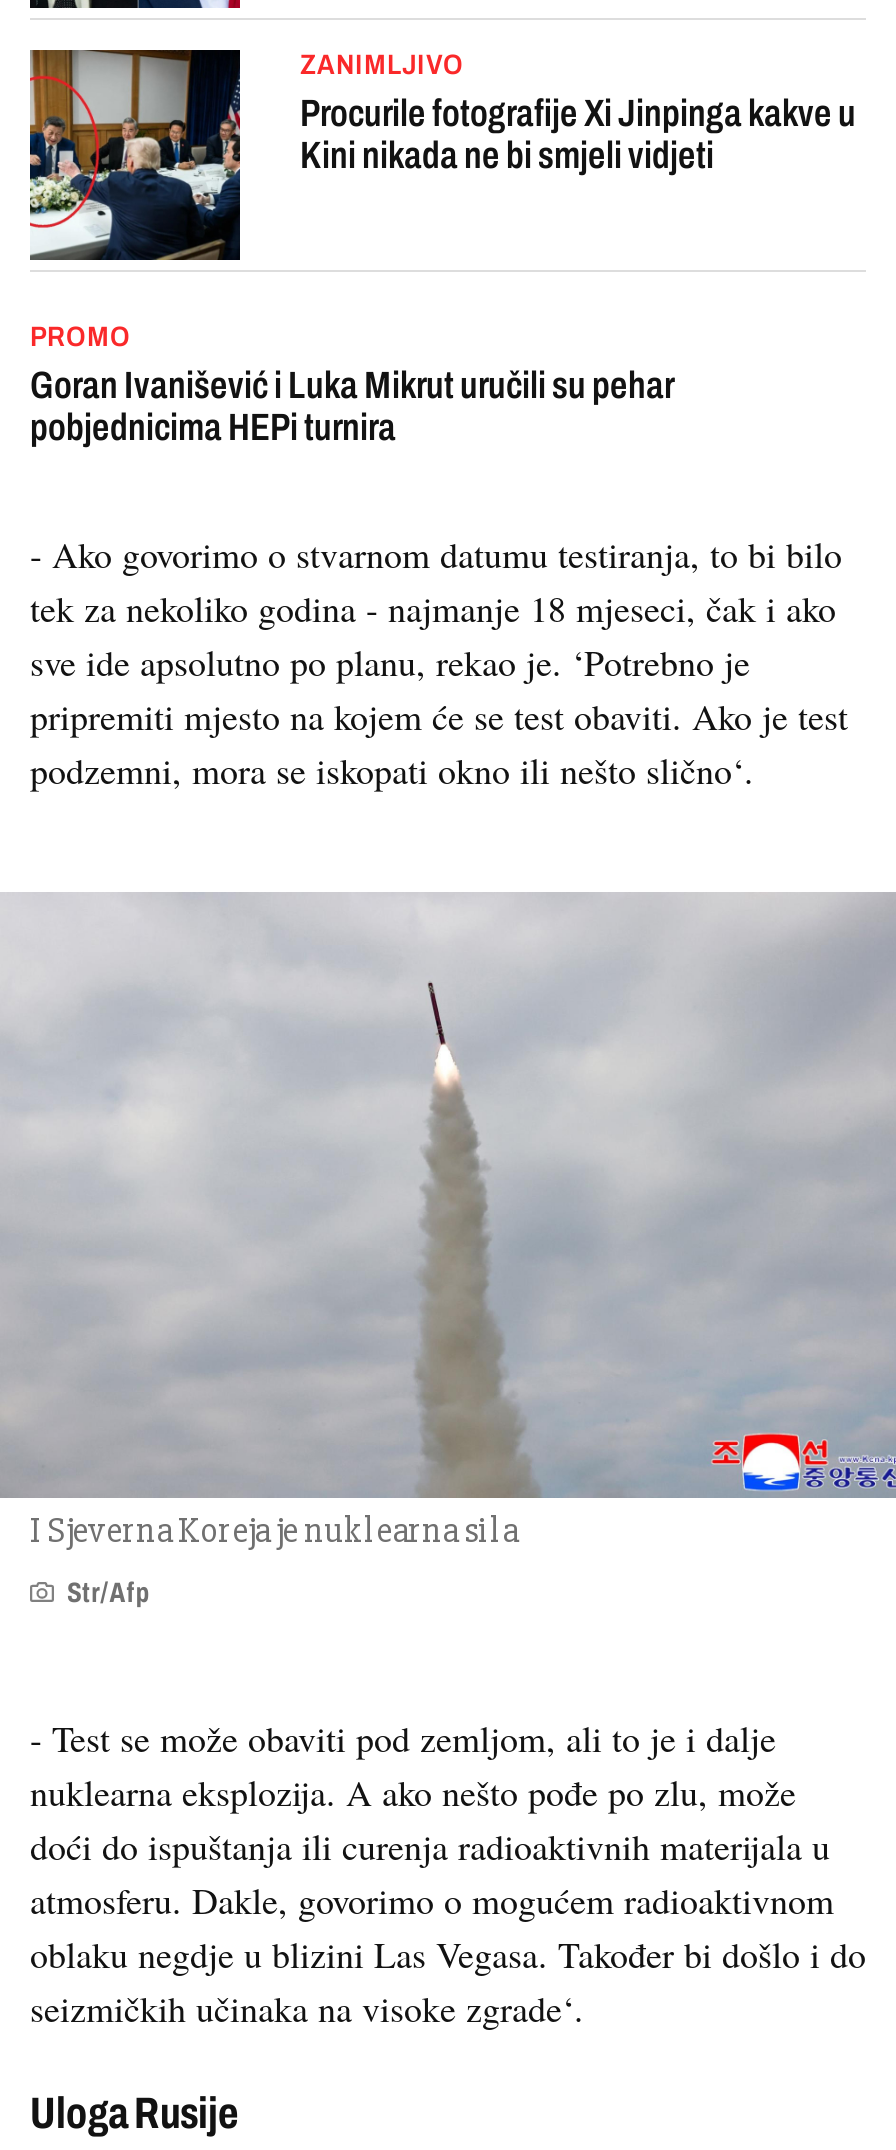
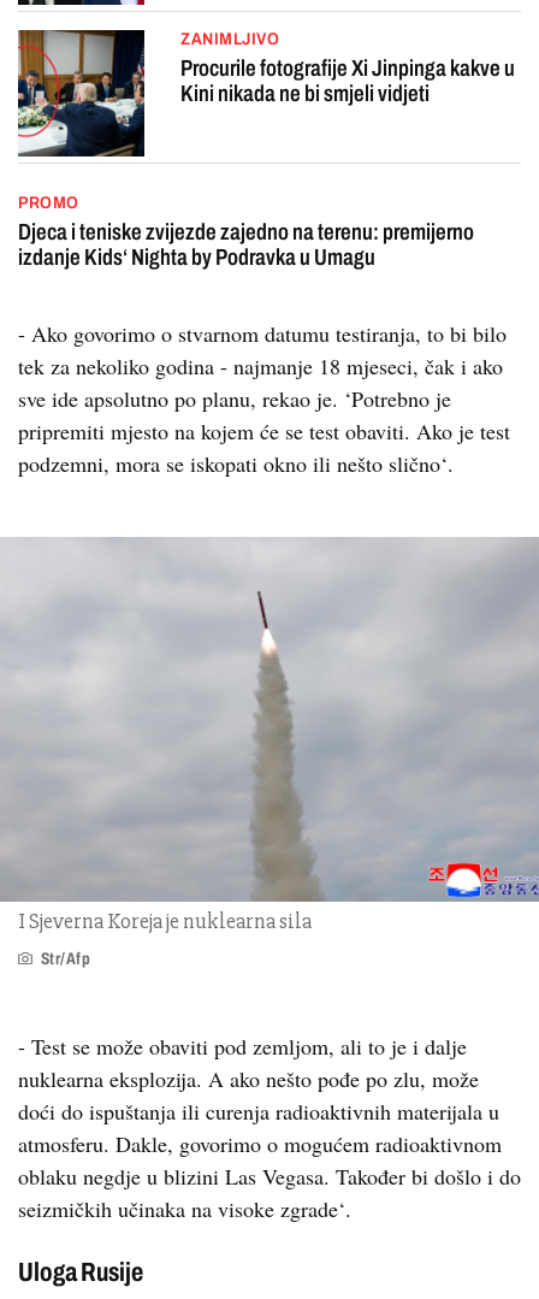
- Goran Ivanišević i Luka Mikrut uručili su pehar
- pobjednicima HEPi turnira
+ Djeca i teniske zvijezde zajedno na terenu: premijerno
+ izdanje Kids‘ Nighta by Podravka u Umagu
